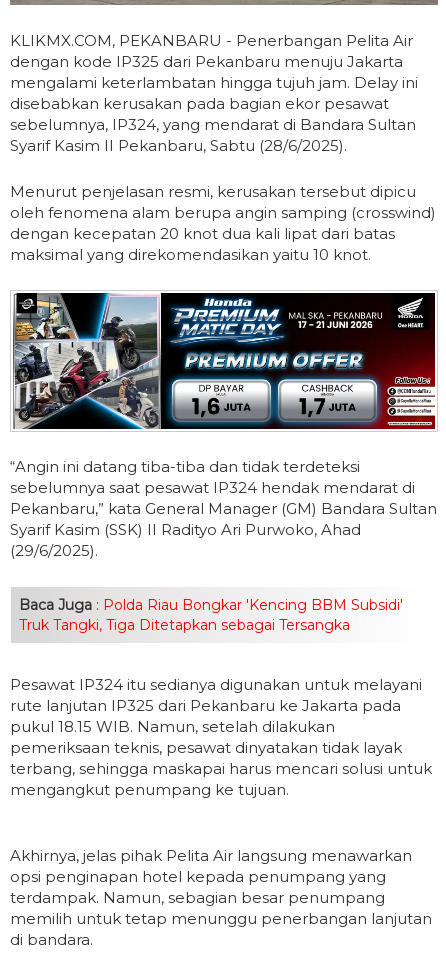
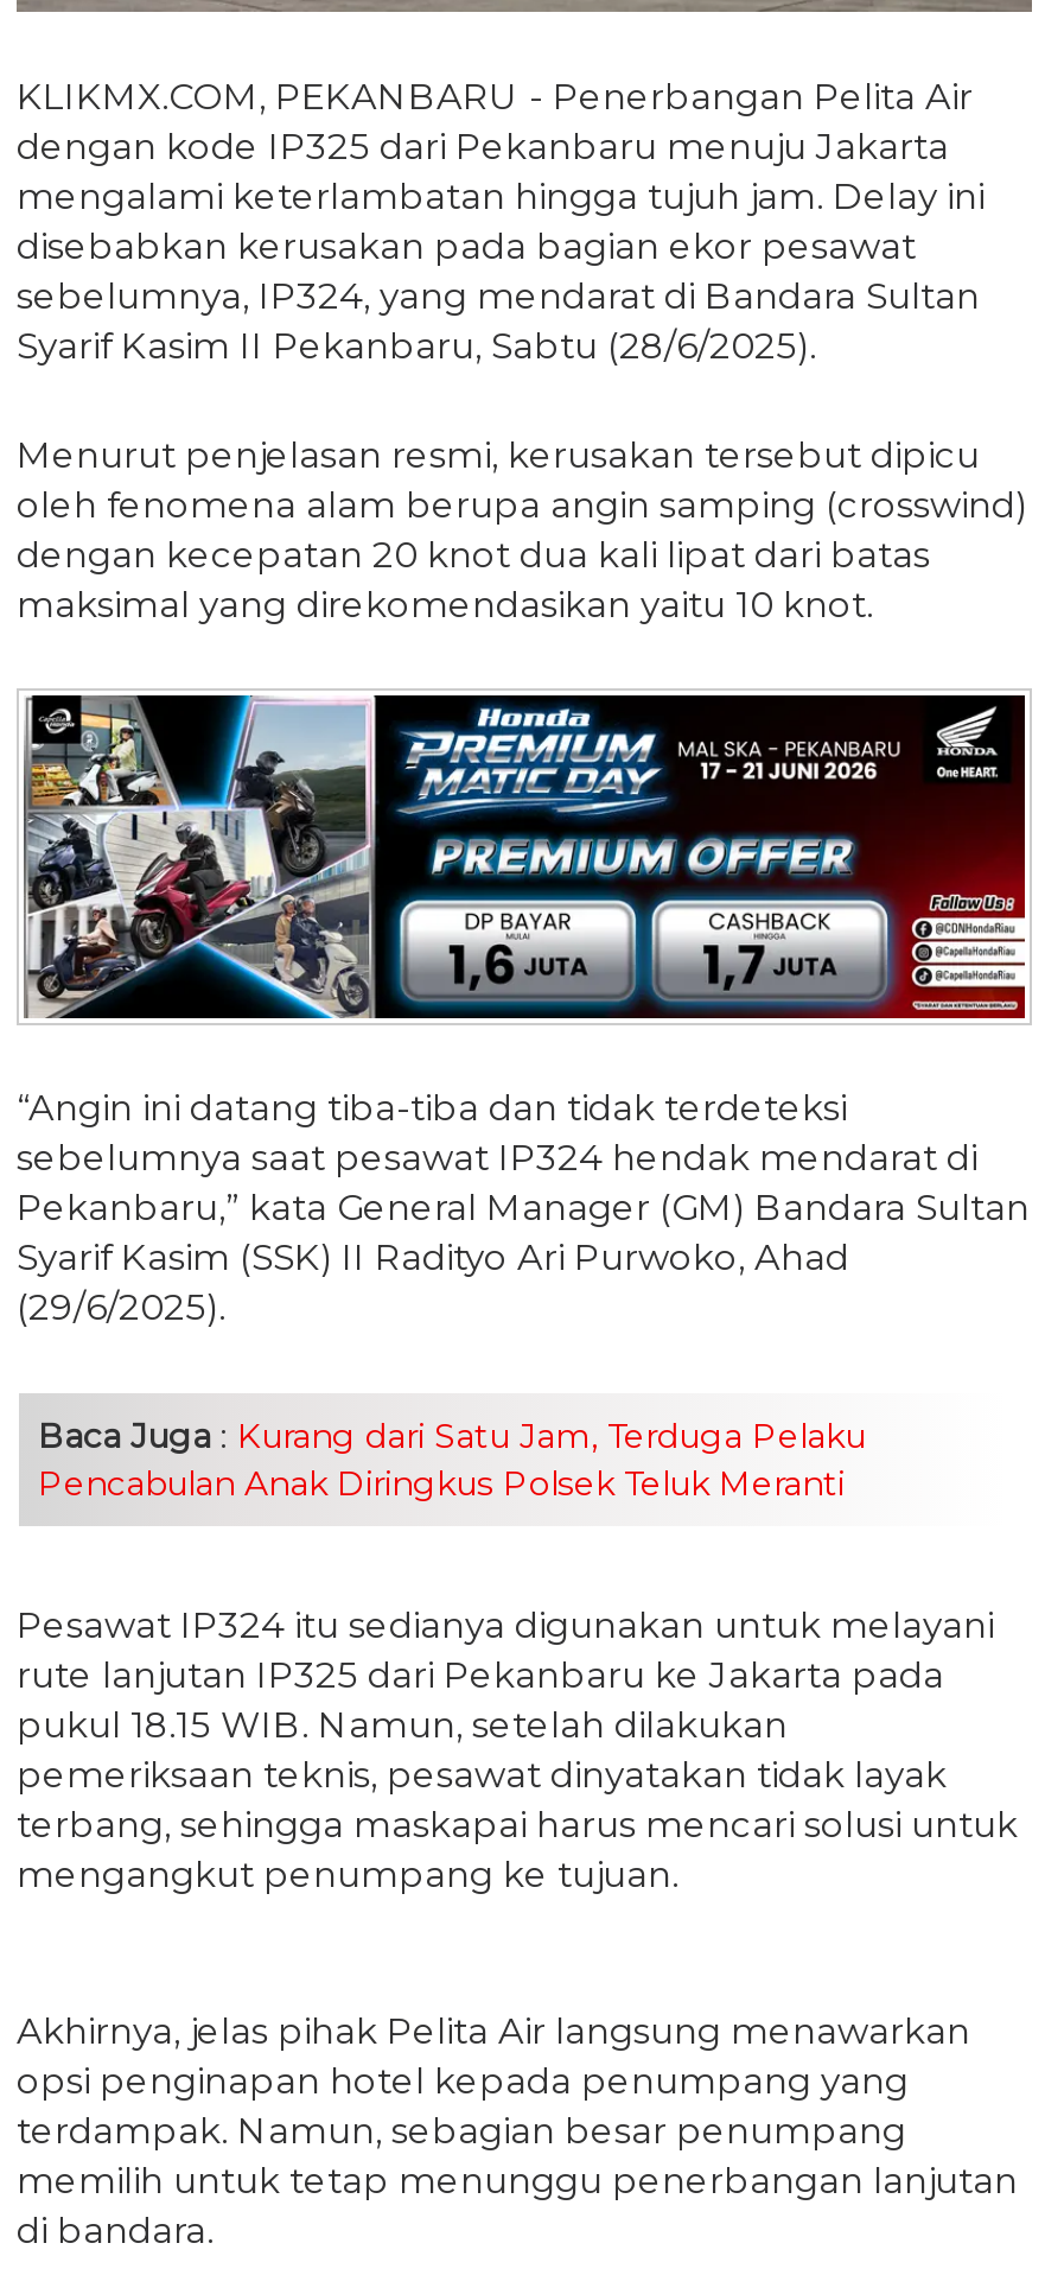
- Baca Juga: Polda Riau Bongkar 'Kencing BBM Subsidi'
- Truk Tangki, Tiga Ditetapkan sebagai Tersangka
+ Baca Juga: Kurang dari Satu Jam, Terduga Pelaku
+ Pencabulan Anak Diringkus Polsek Teluk Meranti
